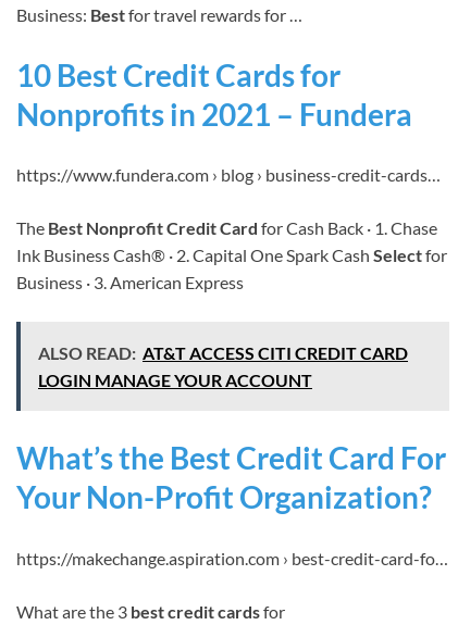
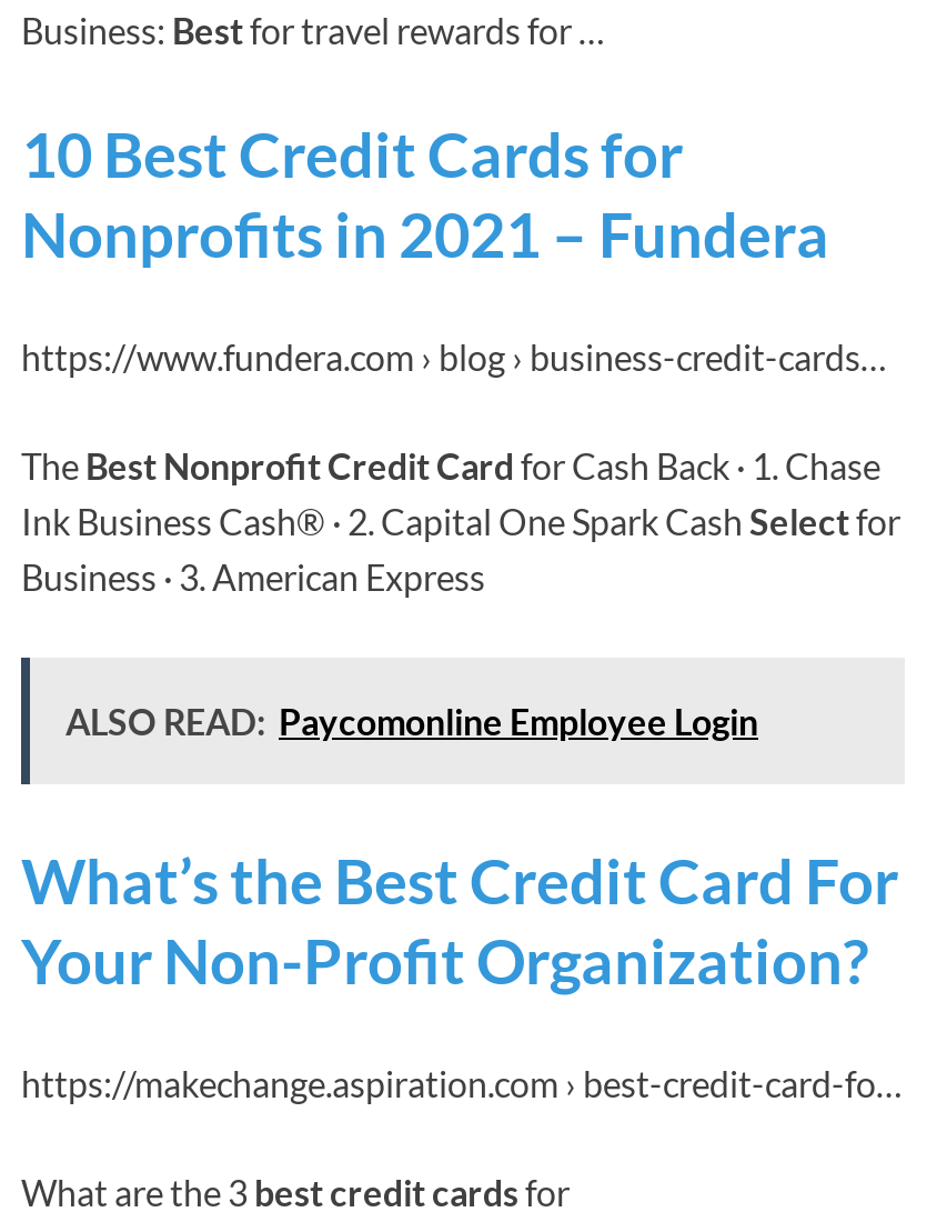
- ALSO READ: AT&T ACCESS CITI CREDIT CARD
- LOGIN MANAGE YOUR ACCOUNT
+ ALSO READ: Paycomonline Employee Login
